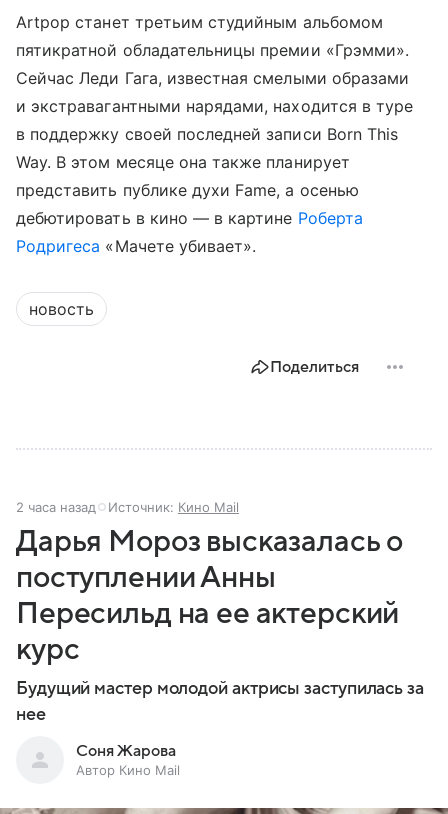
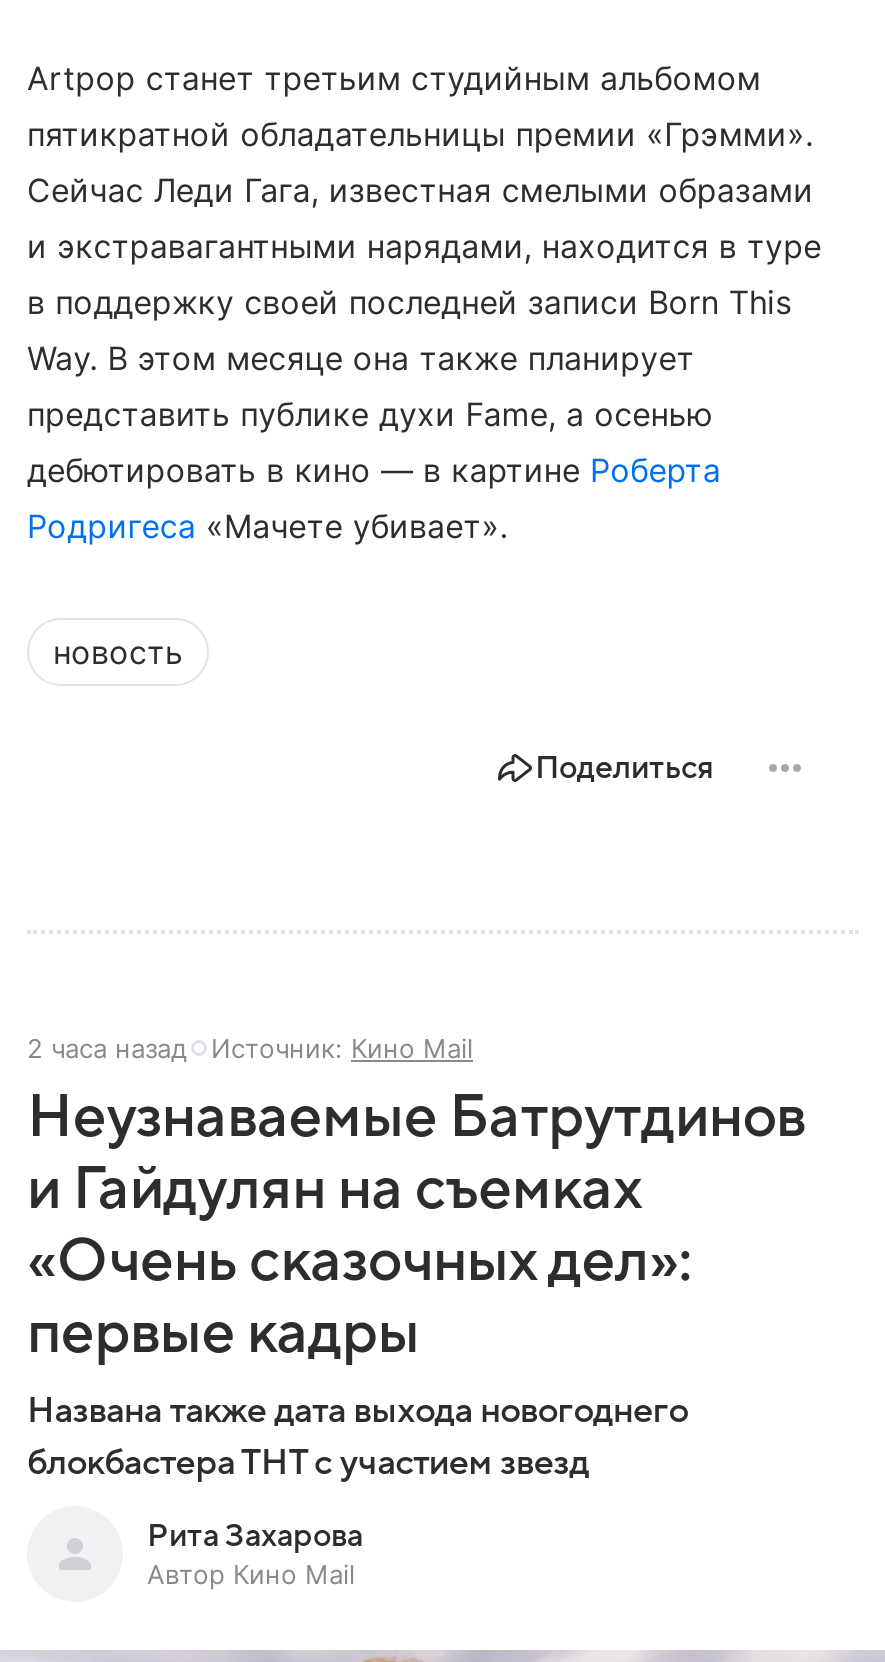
- Дарья Мороз высказалась о
- поступлении Анны
- Пересильд на ее актерский
- курс
- Будущий мастер молодой актрисы заступилась за
- нее
+ Неузнаваемые Батрутдинов
+ и Гайдулян на съемках
+ «Очень сказочных дел»:
+ первые кадры
+ Названа также дата выхода новогоднего
+ блокбастера ТНТ с участием звезд

- Соня Жарова
+ Рита Захарова
